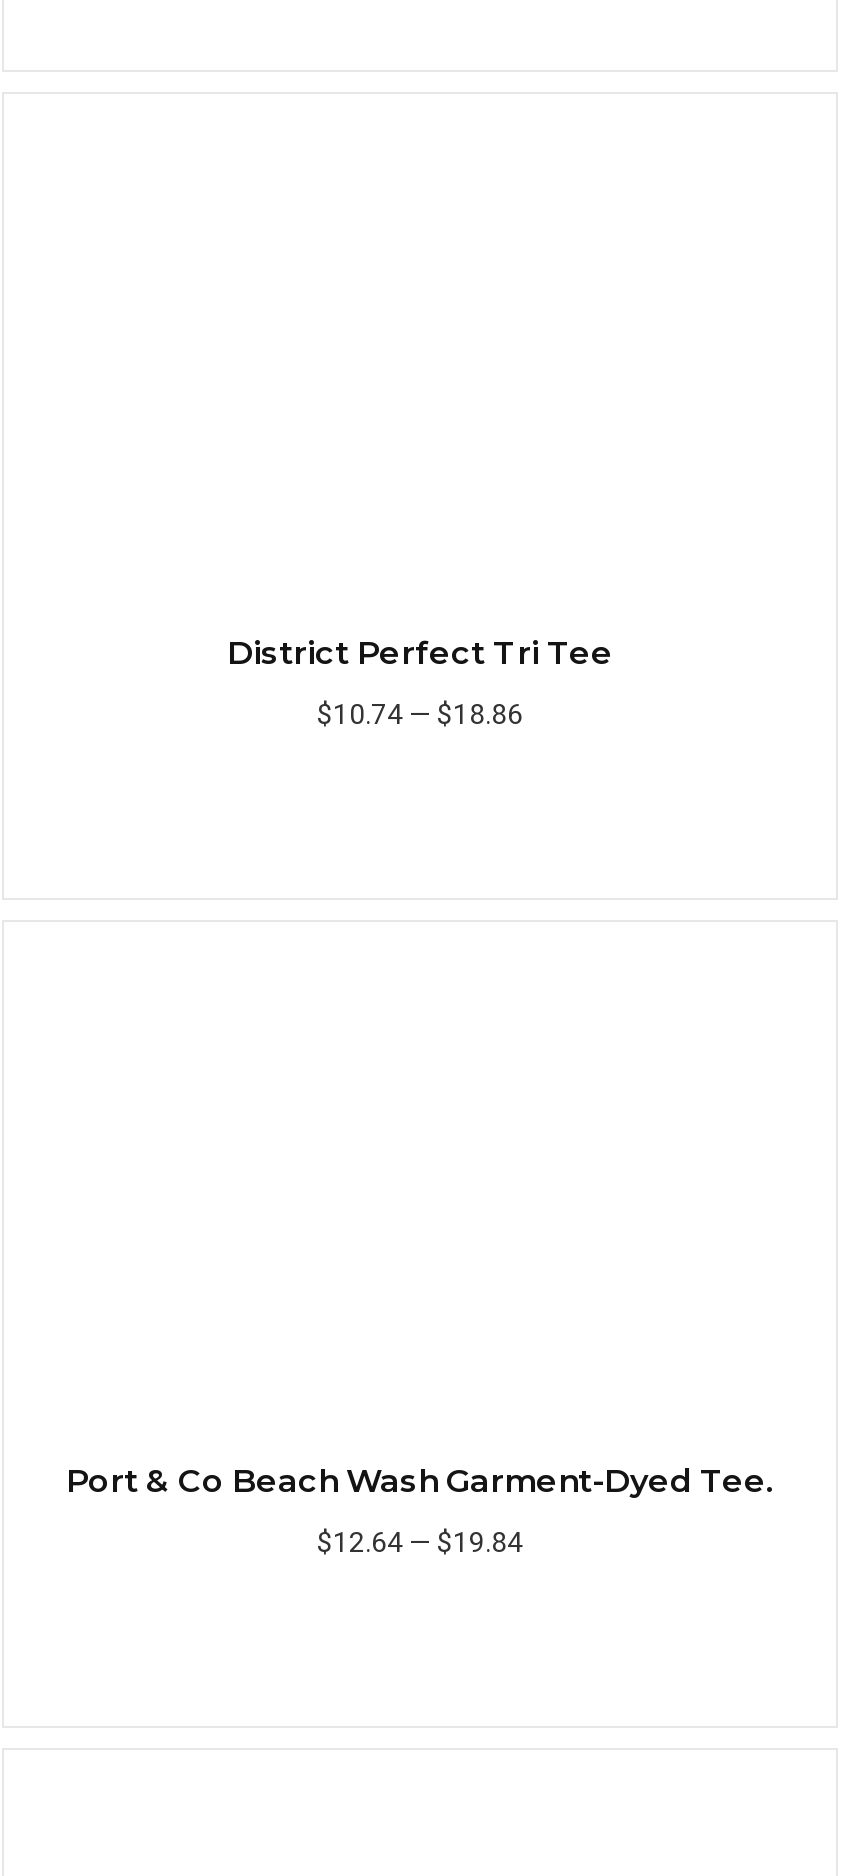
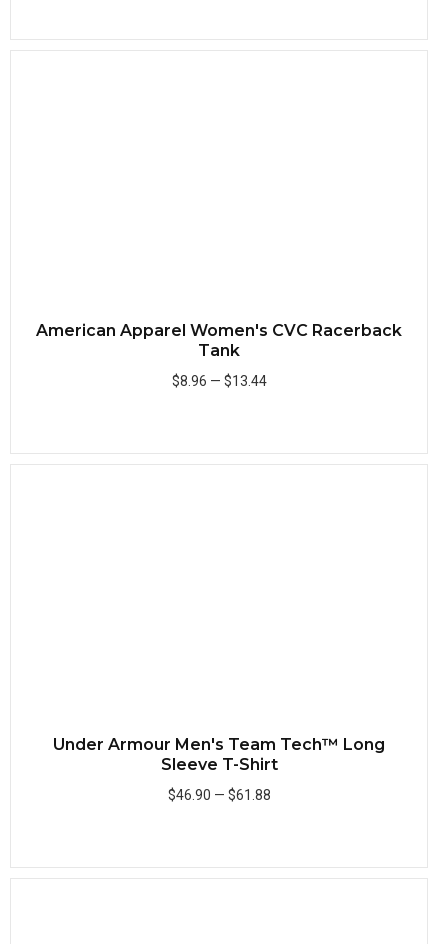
- District Perfect Tri Tee
+ American Apparel Women's CVC Racerback
+ Tank

- $10.74 — $18.86
+ $8.96 — $13.44

- Port & Co Beach Wash Garment-Dyed Tee.
+ Under Armour Men's Team Tech™ Long
+ Sleeve T-Shirt

- $12.64 — $19.84
+ $46.90 — $61.88
